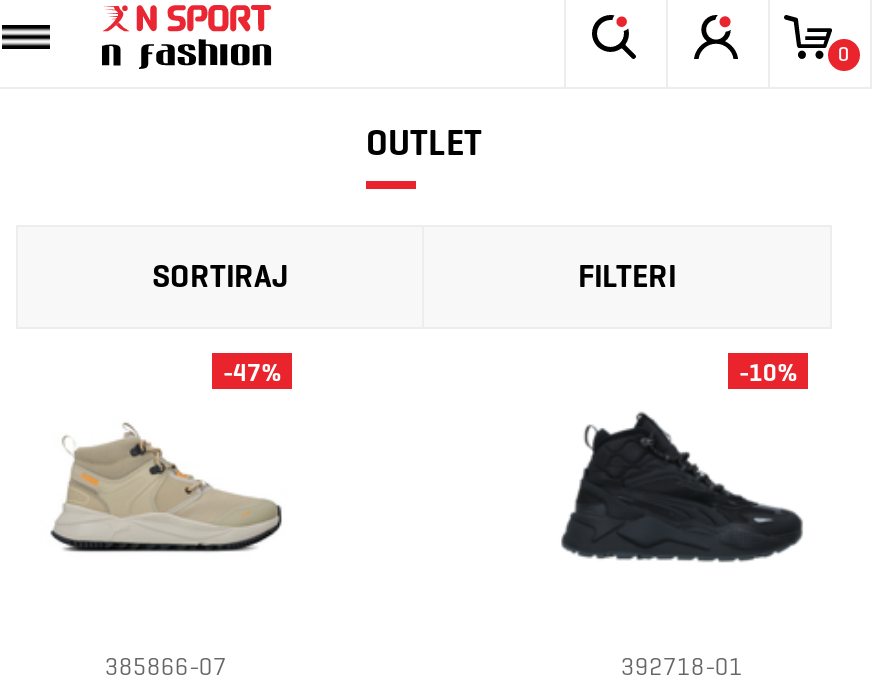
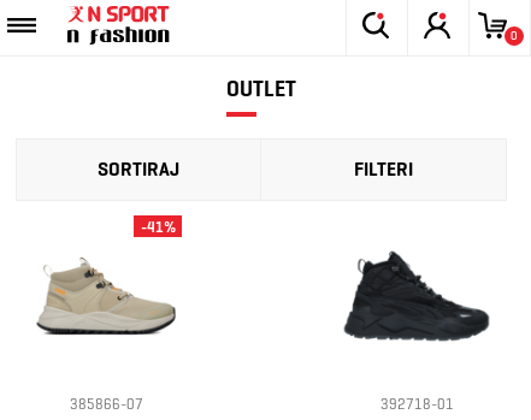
- -47%
+ -41%

- -10%
